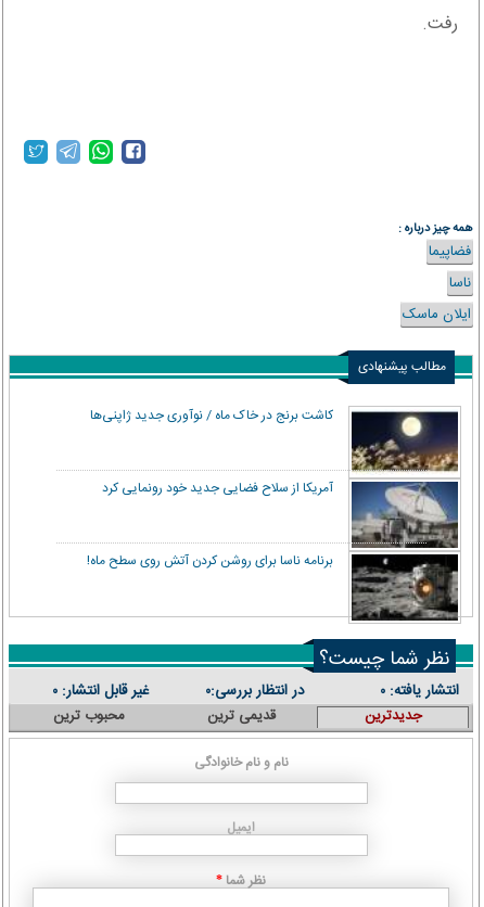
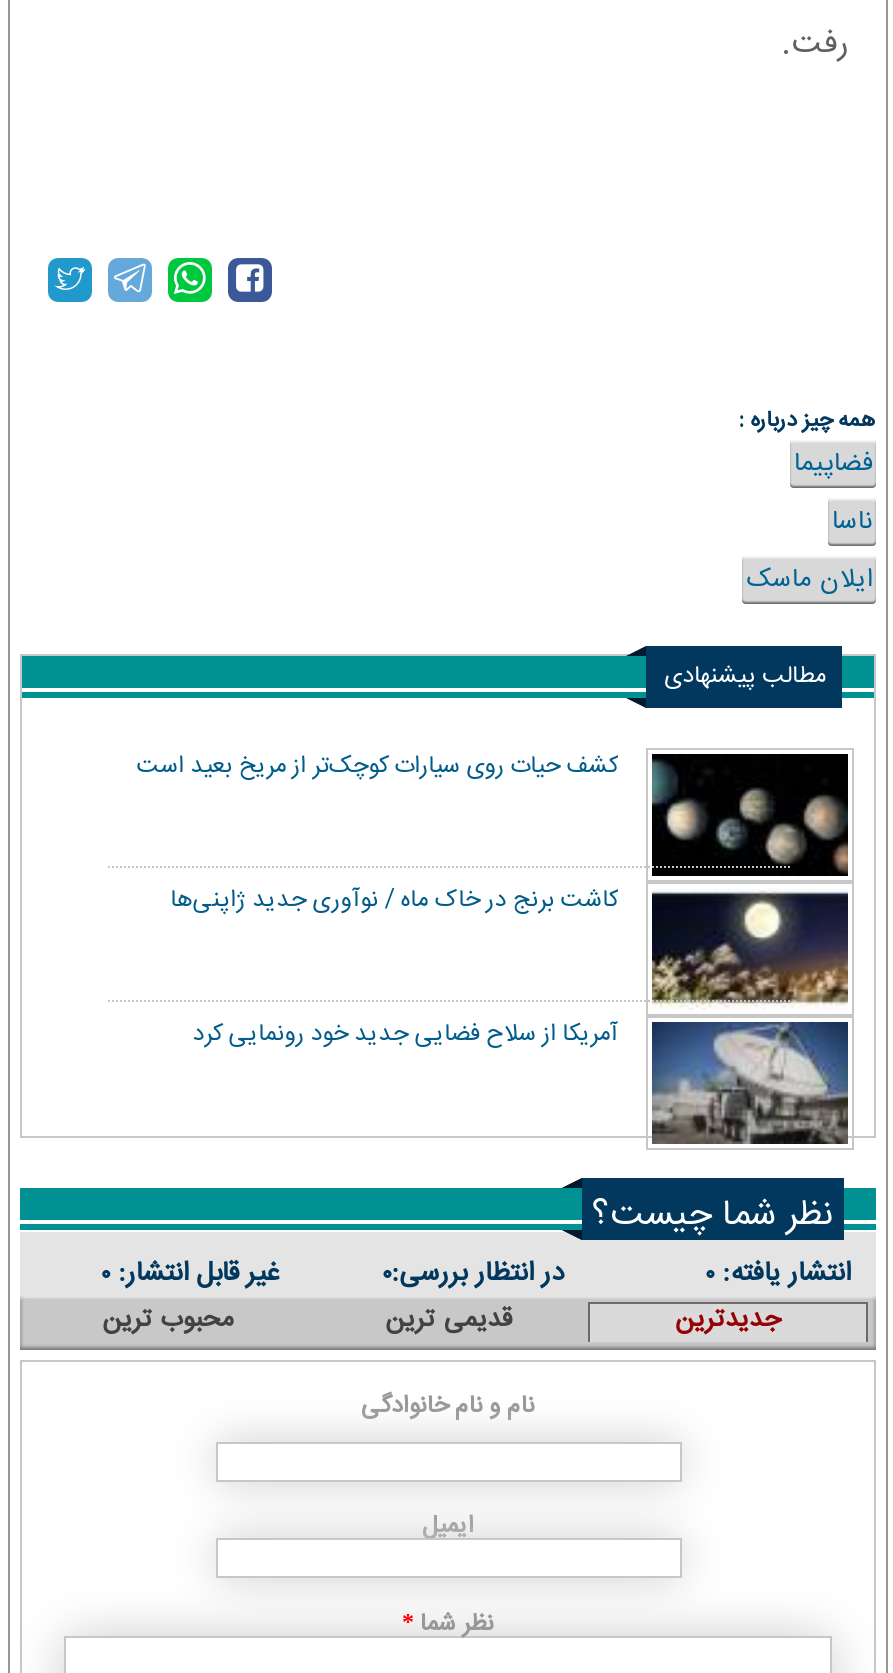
+ [image]
+ کشف حیات روی سیارات کوچک‌تر از مریخ بعید است

moved down: کاشت برنج در خاک ماه / نوآوری جدید ژاپنی‌ها | آمریکا از سلاح فضایی جدید خود رونمایی کرد

- [image]
- برنامه ناسا برای روشن کردن آتش روی سطح ماه!
